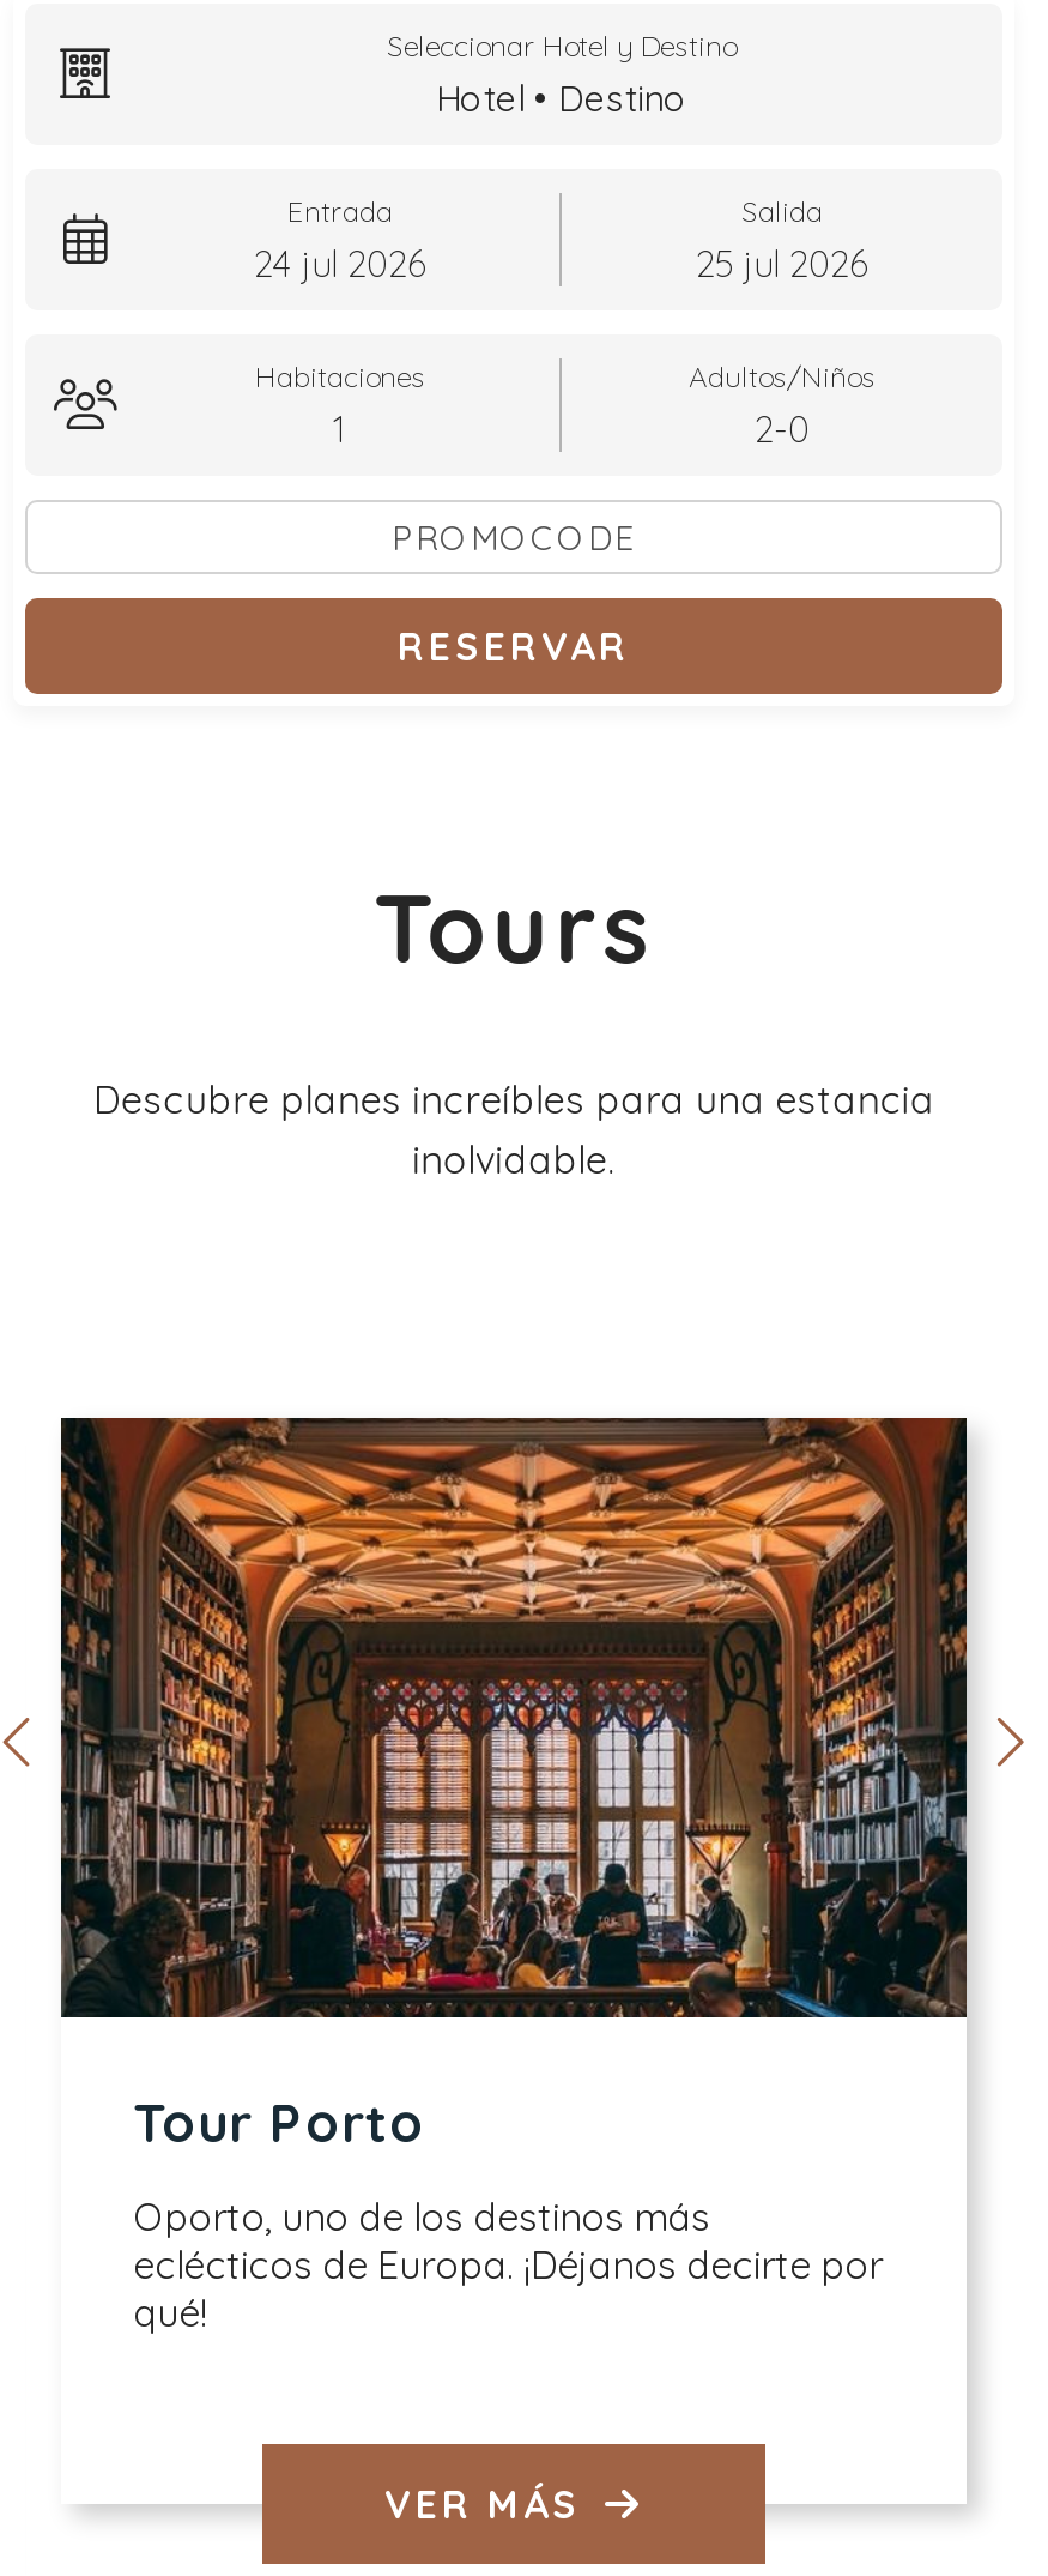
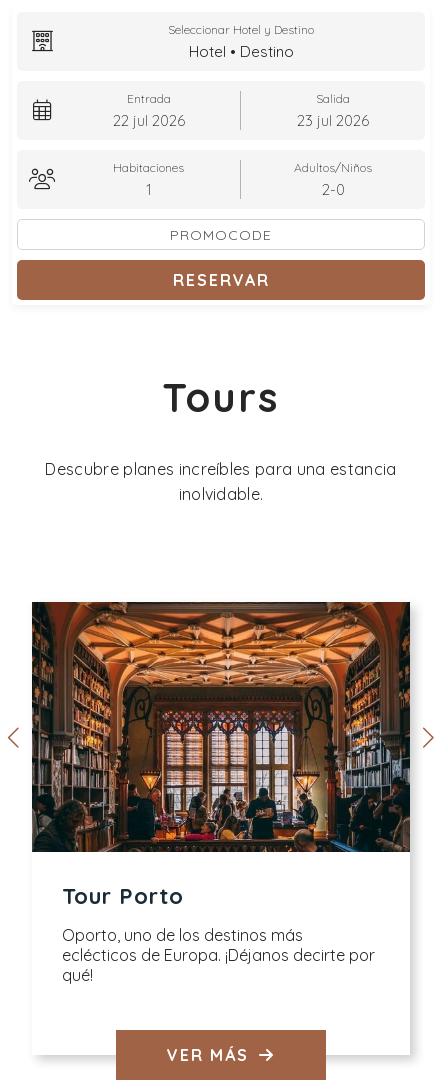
- 24 jul 2026
+ 22 jul 2026

- 25 jul 2026
+ 23 jul 2026
